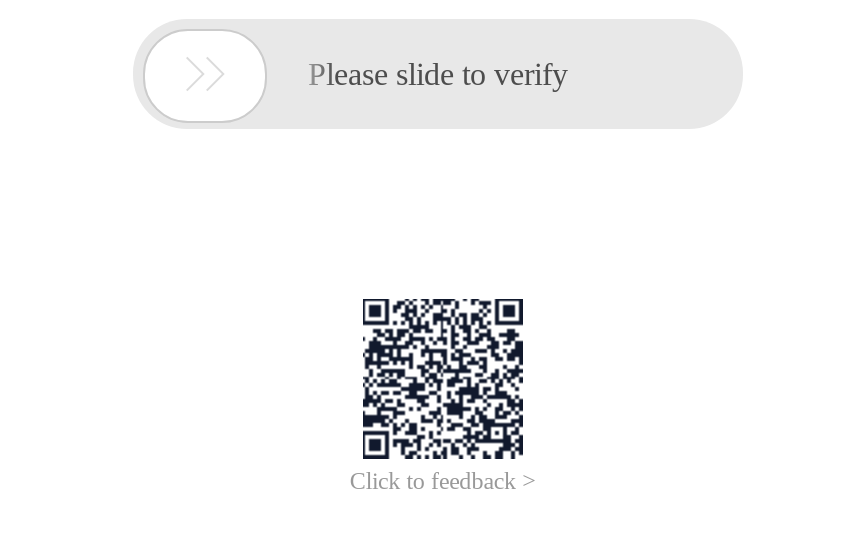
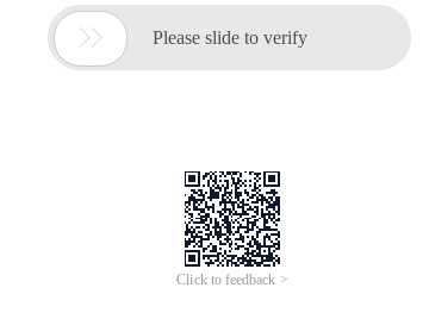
- [image]
+ [image]
